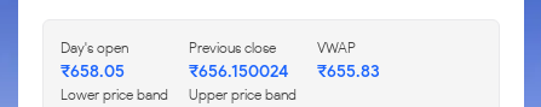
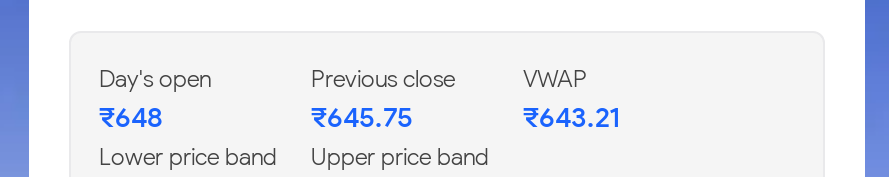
- ₹658.05
+ ₹648

- ₹656.150024
+ ₹645.75

- ₹655.83
+ ₹643.21
